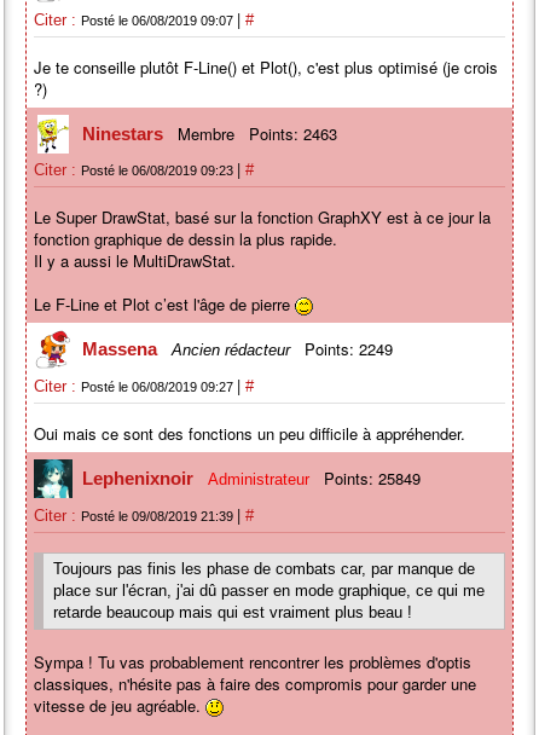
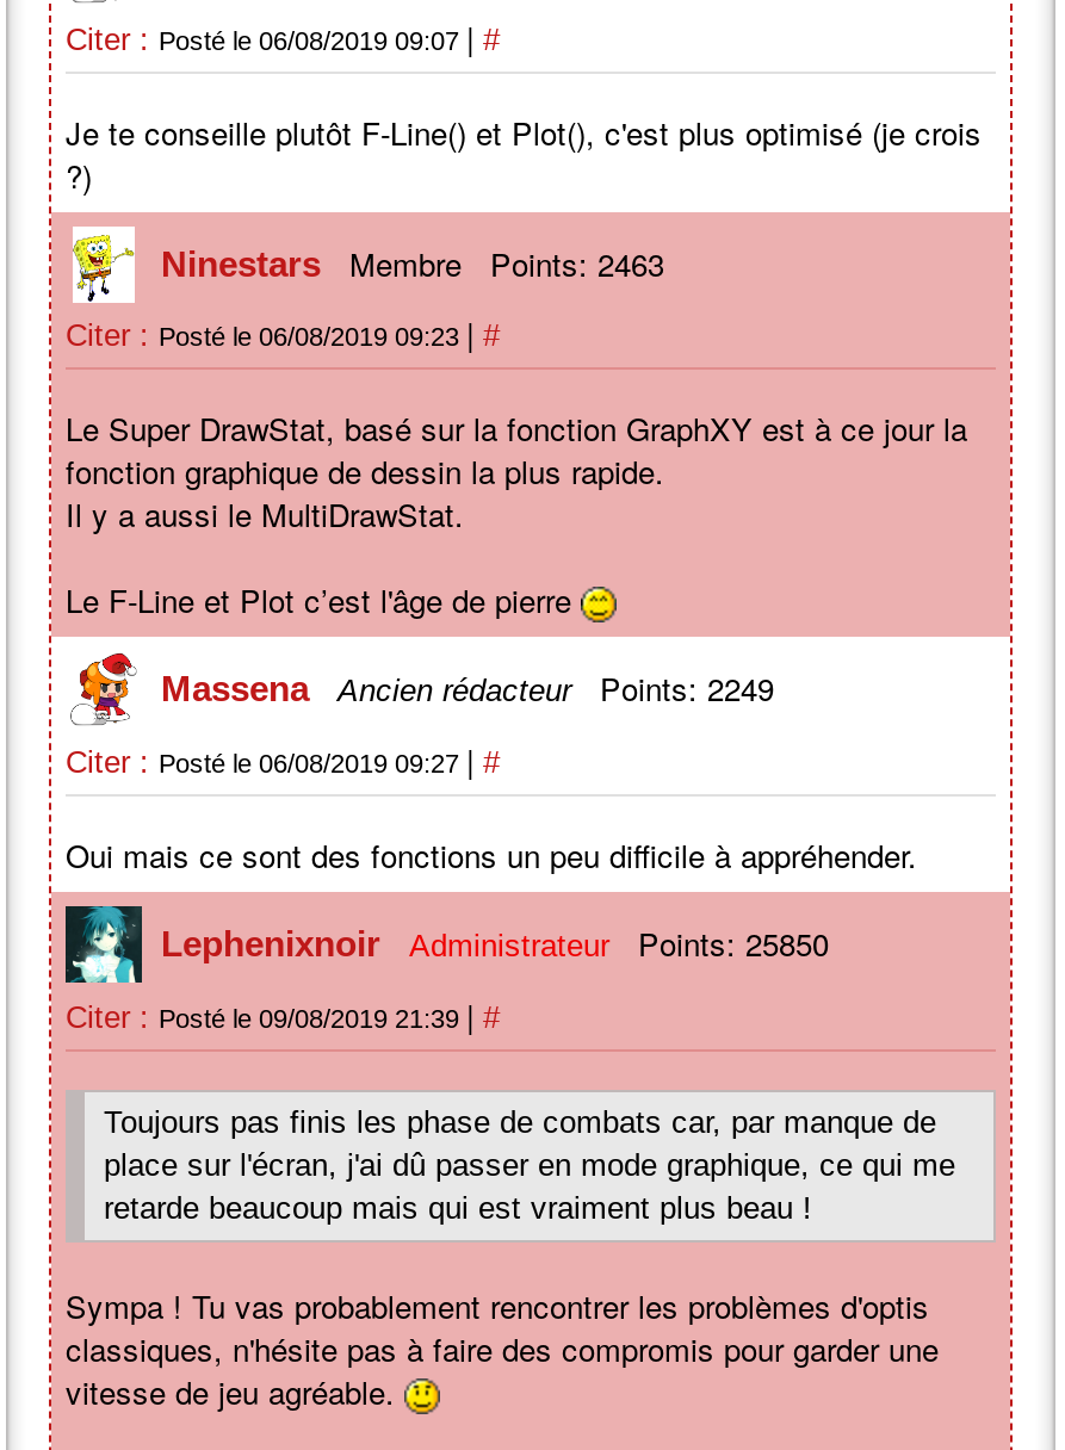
- Lephenixnoir Administrateur Points: 25849
+ Lephenixnoir Administrateur Points: 25850
